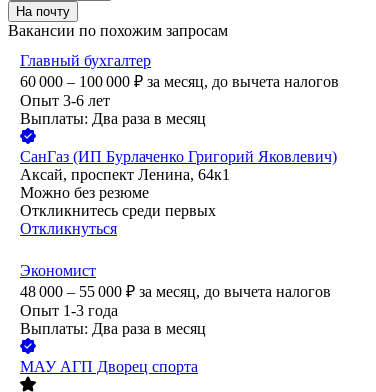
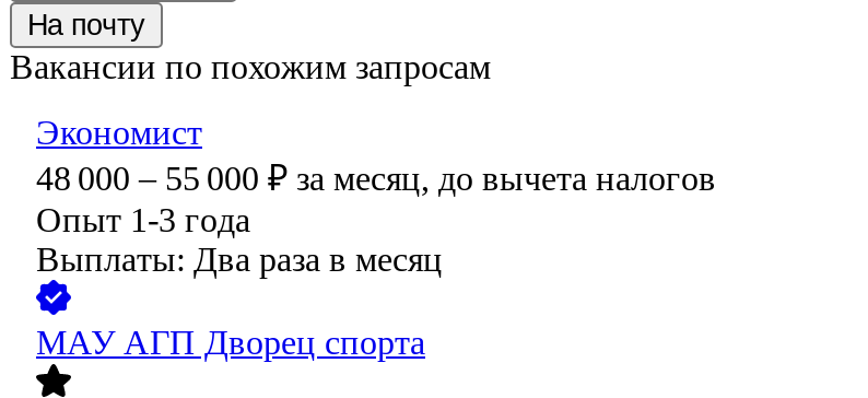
- Главный бухгалтер
- 60 000 – 100 000 ₽ за месяц, до вычета налогов
- Опыт 3-6 лет
- Выплаты: Два раза в месяц
- СанГаз (ИП Бурлаченко Григорий Яковлевич)
- Аксай, проспект Ленина, 64к1
- Можно без резюме
- Откликнитесь среди первых
- Откликнуться
